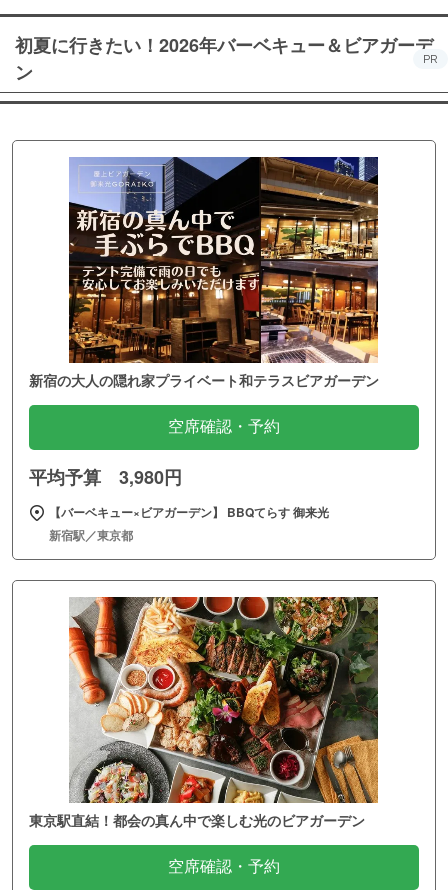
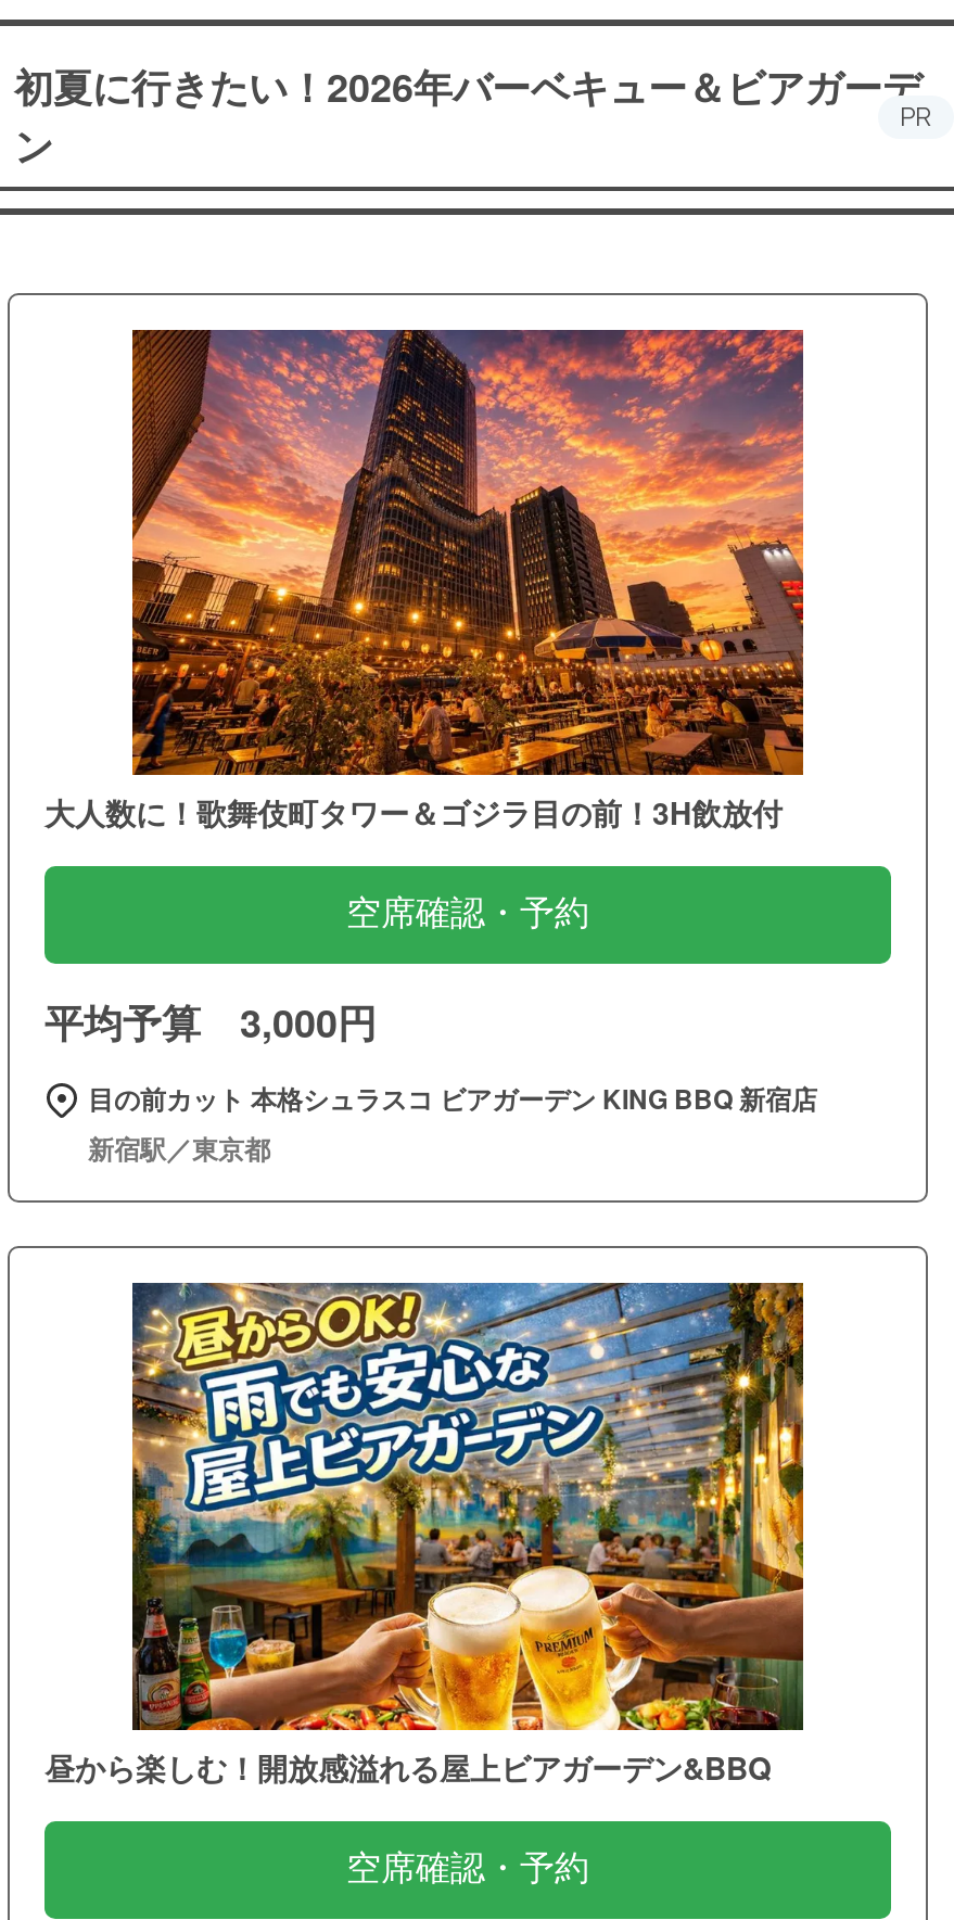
- [image]
- 新宿の大人の隠れ家プライベート和テラスビアガーデン
+ [image]
+ 大人数に！歌舞伎町タワー＆ゴジラ目の前！3H飲放付

- 平均予算 3,980円
+ 平均予算 3,000円

- 【バーベキュー×ビアガーデン】 BBQてらす 御来光
+ 目の前カット 本格シュラスコ ビアガーデン KING BBQ 新宿店

- [image]
- 東京駅直結！都会の真ん中で楽しむ光のビアガーデン
+ [image]
+ 昼から楽しむ！開放感溢れる屋上ビアガーデン&BBQ
